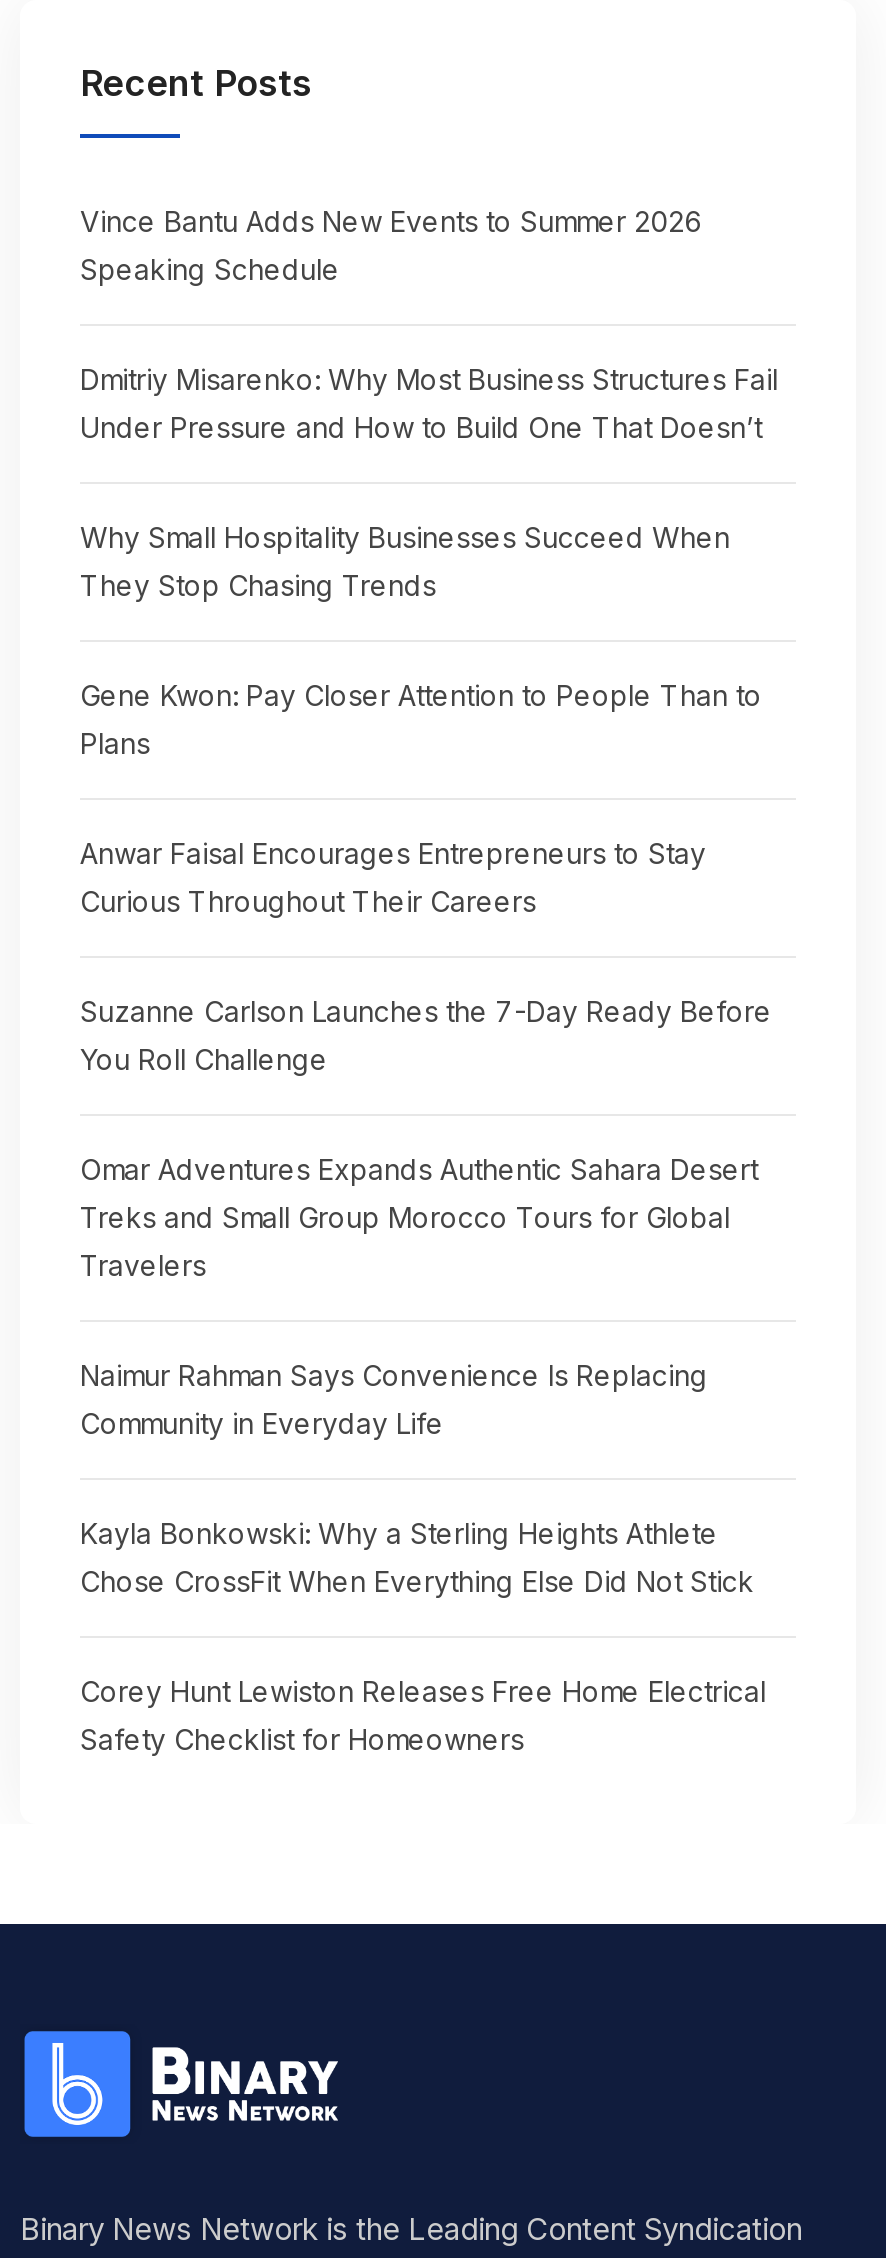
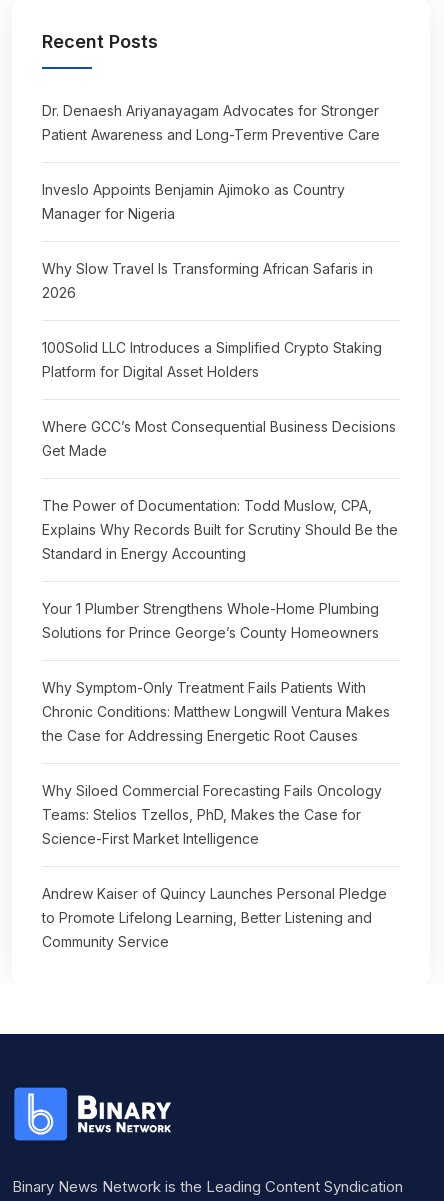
- Vince Bantu Adds New Events to Summer 2026
- Speaking Schedule
+ Dr. Denaesh Ariyanayagam Advocates for Stronger
+ Patient Awareness and Long-Term Preventive Care

- Dmitriy Misarenko: Why Most Business Structures Fail
- Under Pressure and How to Build One That Doesn’t
+ Inveslo Appoints Benjamin Ajimoko as Country
+ Manager for Nigeria

- Why Small Hospitality Businesses Succeed When
- They Stop Chasing Trends
+ Why Slow Travel Is Transforming African Safaris in
+ 2026

- Gene Kwon: Pay Closer Attention to People Than to
- Plans
+ 100Solid LLC Introduces a Simplified Crypto Staking
+ Platform for Digital Asset Holders

- Anwar Faisal Encourages Entrepreneurs to Stay
- Curious Throughout Their Careers
+ Where GCC’s Most Consequential Business Decisions
+ Get Made

- Suzanne Carlson Launches the 7-Day Ready Before
- You Roll Challenge
+ The Power of Documentation: Todd Muslow, CPA,
+ Explains Why Records Built for Scrutiny Should Be the
+ Standard in Energy Accounting

- Omar Adventures Expands Authentic Sahara Desert
- Treks and Small Group Morocco Tours for Global
- Travelers
+ Your 1 Plumber Strengthens Whole-Home Plumbing
+ Solutions for Prince George’s County Homeowners

- Naimur Rahman Says Convenience Is Replacing
- Community in Everyday Life
+ Why Symptom-Only Treatment Fails Patients With
+ Chronic Conditions: Matthew Longwill Ventura Makes
+ the Case for Addressing Energetic Root Causes

- Kayla Bonkowski: Why a Sterling Heights Athlete
- Chose CrossFit When Everything Else Did Not Stick
+ Why Siloed Commercial Forecasting Fails Oncology
+ Teams: Stelios Tzellos, PhD, Makes the Case for
+ Science-First Market Intelligence

- Corey Hunt Lewiston Releases Free Home Electrical
- Safety Checklist for Homeowners
+ Andrew Kaiser of Quincy Launches Personal Pledge
+ to Promote Lifelong Learning, Better Listening and
+ Community Service
